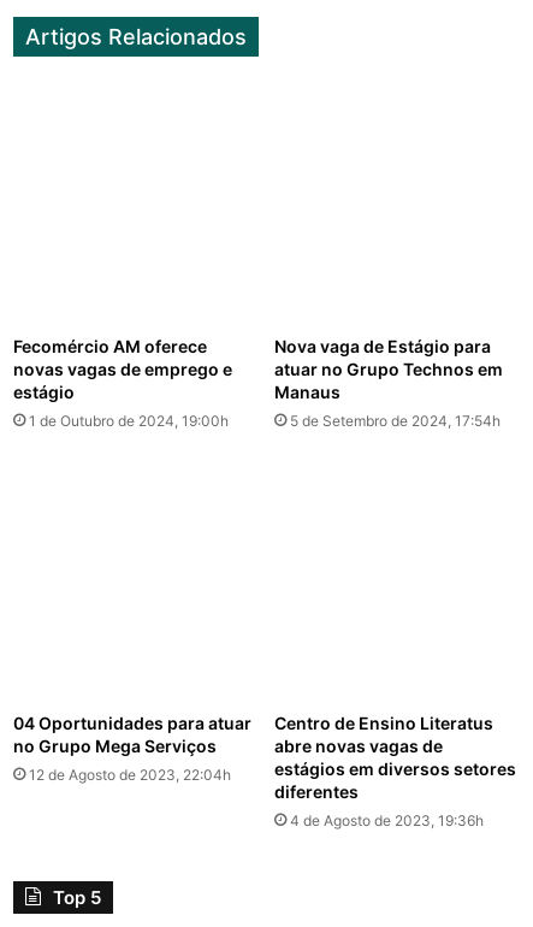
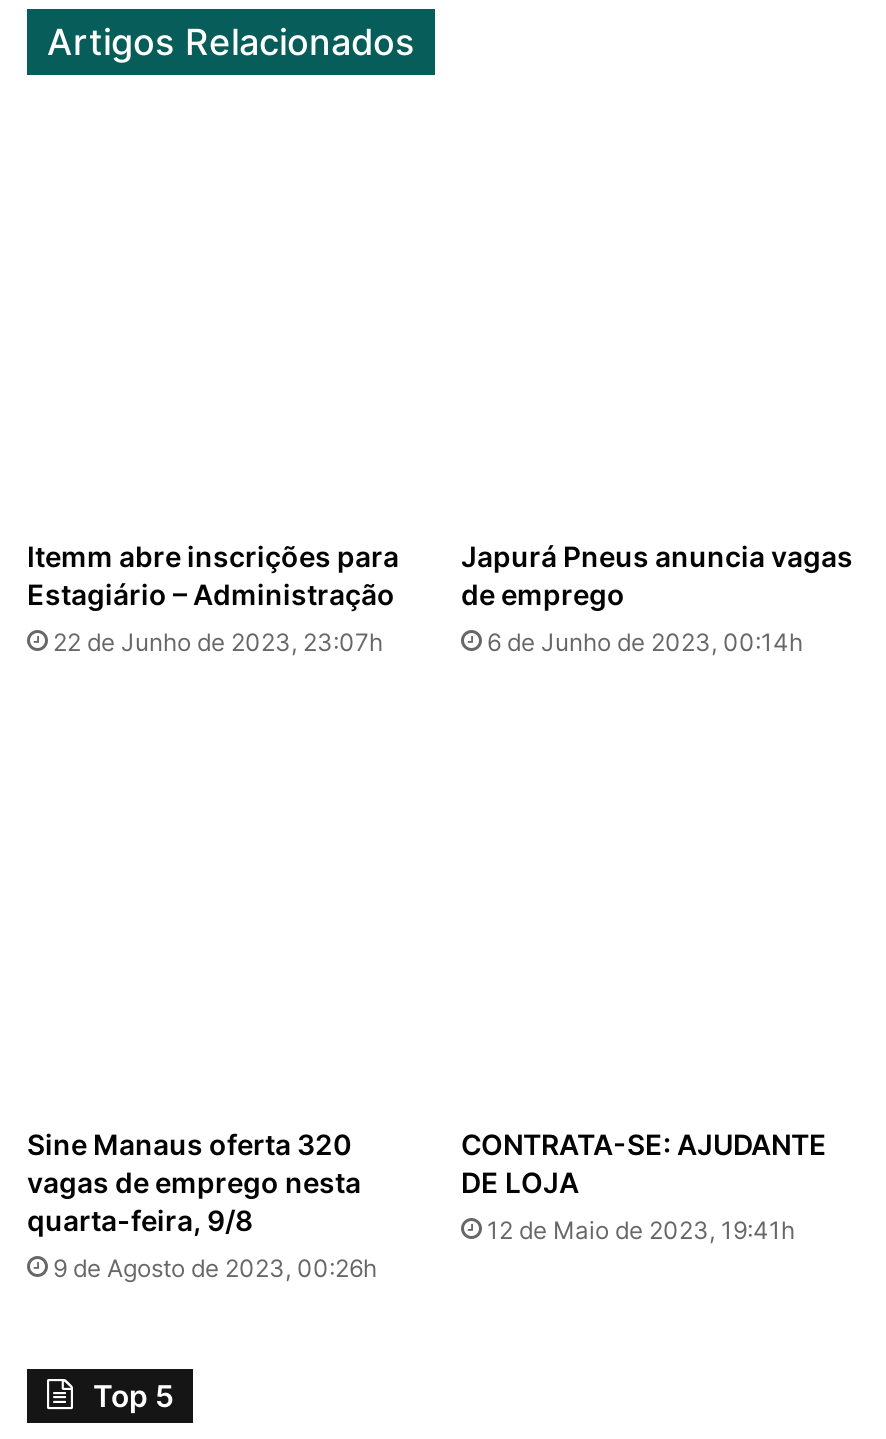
- Fecomércio AM oferece
- novas vagas de emprego e
- estágio
+ Itemm abre inscrições para
+ Estagiário – Administração

- Nova vaga de Estágio para
- atuar no Grupo Technos em
- Manaus
+ Japurá Pneus anuncia vagas
+ de emprego

- 1 de Outubro de 2024, 19:00h
+ 22 de Junho de 2023, 23:07h

- 5 de Setembro de 2024, 17:54h
+ 6 de Junho de 2023, 00:14h

- 04 Oportunidades para atuar
- no Grupo Mega Serviços
+ Sine Manaus oferta 320
+ vagas de emprego nesta
+ quarta-feira, 9/8

- Centro de Ensino Literatus
- abre novas vagas de
- estágios em diversos setores
- diferentes
+ CONTRATA-SE: AJUDANTE
+ DE LOJA

- 12 de Agosto de 2023, 22:04h
+ 9 de Agosto de 2023, 00:26h

- 4 de Agosto de 2023, 19:36h
+ 12 de Maio de 2023, 19:41h
